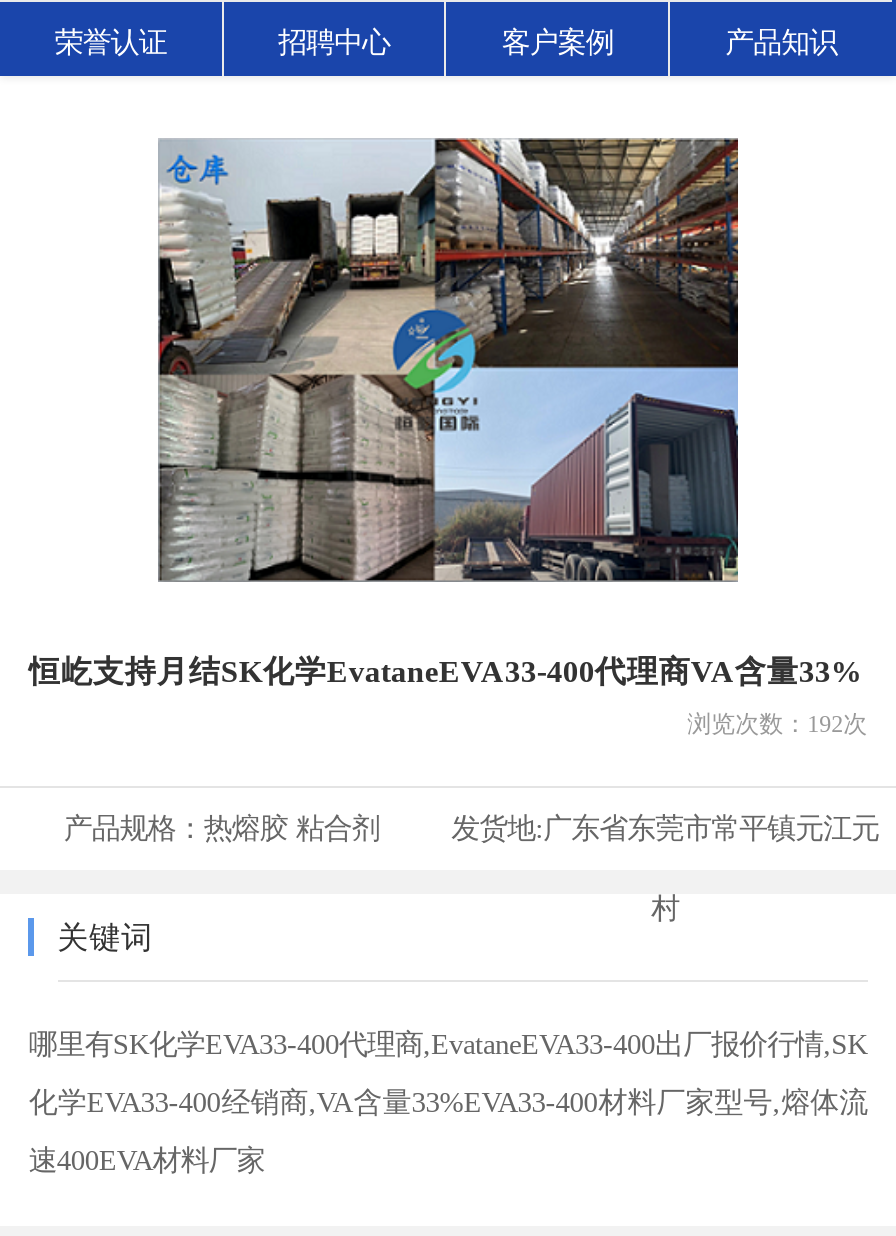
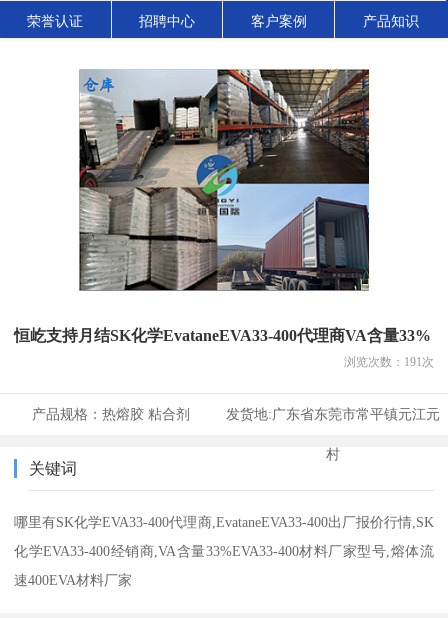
- 浏览次数：192次
+ 浏览次数：191次
